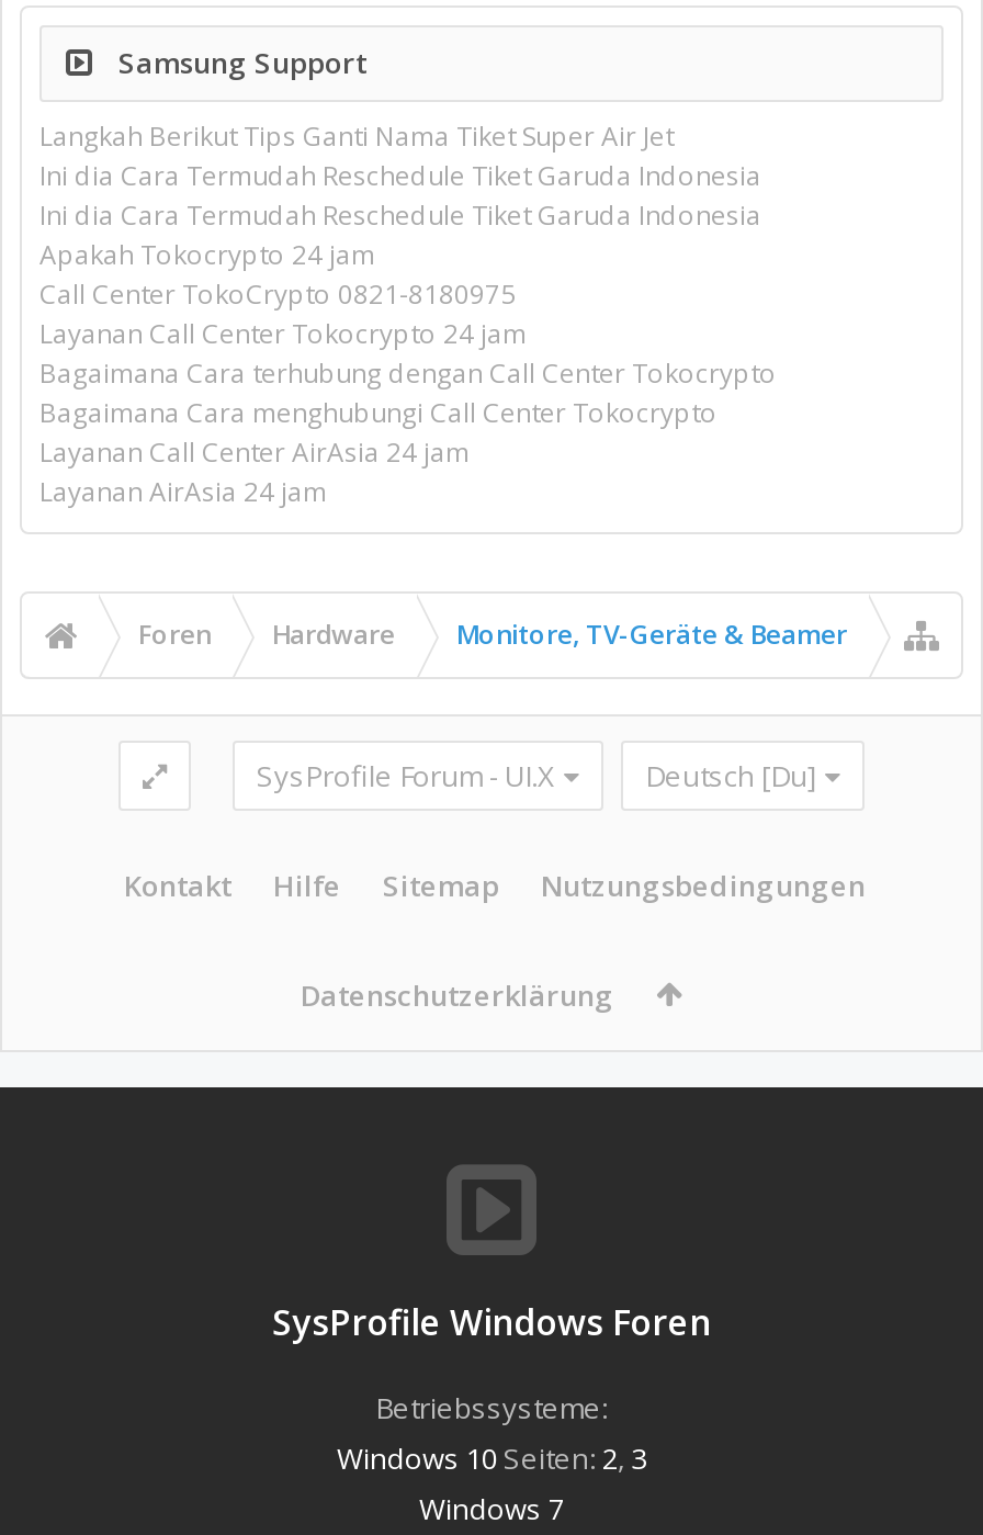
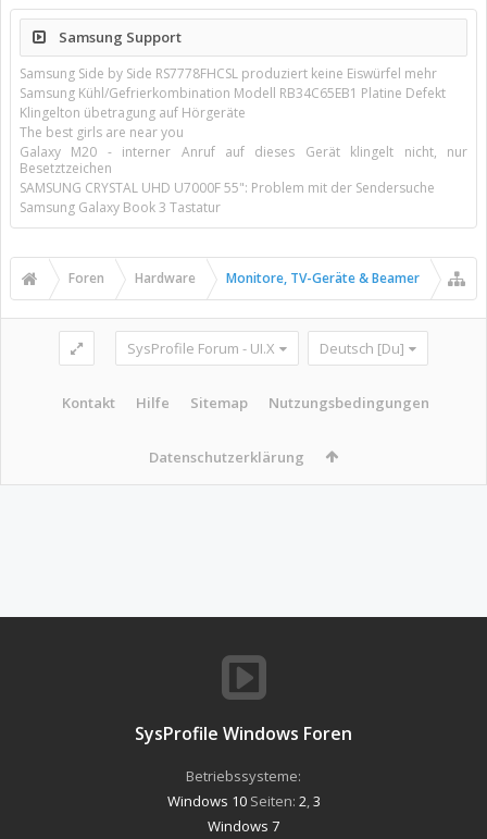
- Langkah Berikut Tips Ganti Nama Tiket Super Air Jet
- Ini dia Cara Termudah Reschedule Tiket Garuda Indonesia
- Ini dia Cara Termudah Reschedule Tiket Garuda Indonesia
- Apakah Tokocrypto 24 jam
- Call Center TokoCrypto 0821-8180975
- Layanan Call Center Tokocrypto 24 jam
- Bagaimana Cara terhubung dengan Call Center Tokocrypto
- Bagaimana Cara menghubungi Call Center Tokocrypto
- Layanan Call Center AirAsia 24 jam
- Layanan AirAsia 24 jam
+ Samsung Side by Side RS7778FHCSL produziert keine Eiswürfel mehr
+ Samsung Kühl/Gefrierkombination Modell RB34C65EB1 Platine Defekt
+ Klingelton übetragung auf Hörgeräte
+ The best girls are near you
+ Galaxy M20 - interner Anruf auf dieses Gerät klingelt nicht, nur
+ Besetztzeichen
+ SAMSUNG CRYSTAL UHD U7000F 55": Problem mit der Sendersuche
+ Samsung Galaxy Book 3 Tastatur

moved up: Foren | Hardware | Monitore, TV-Geräte & Beamer | ... | Nutzungsbedingungen | Datenschutzerklärung
